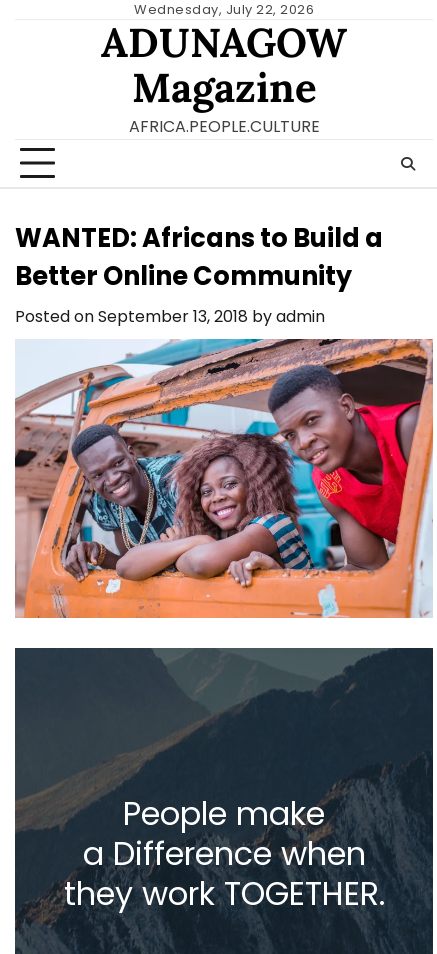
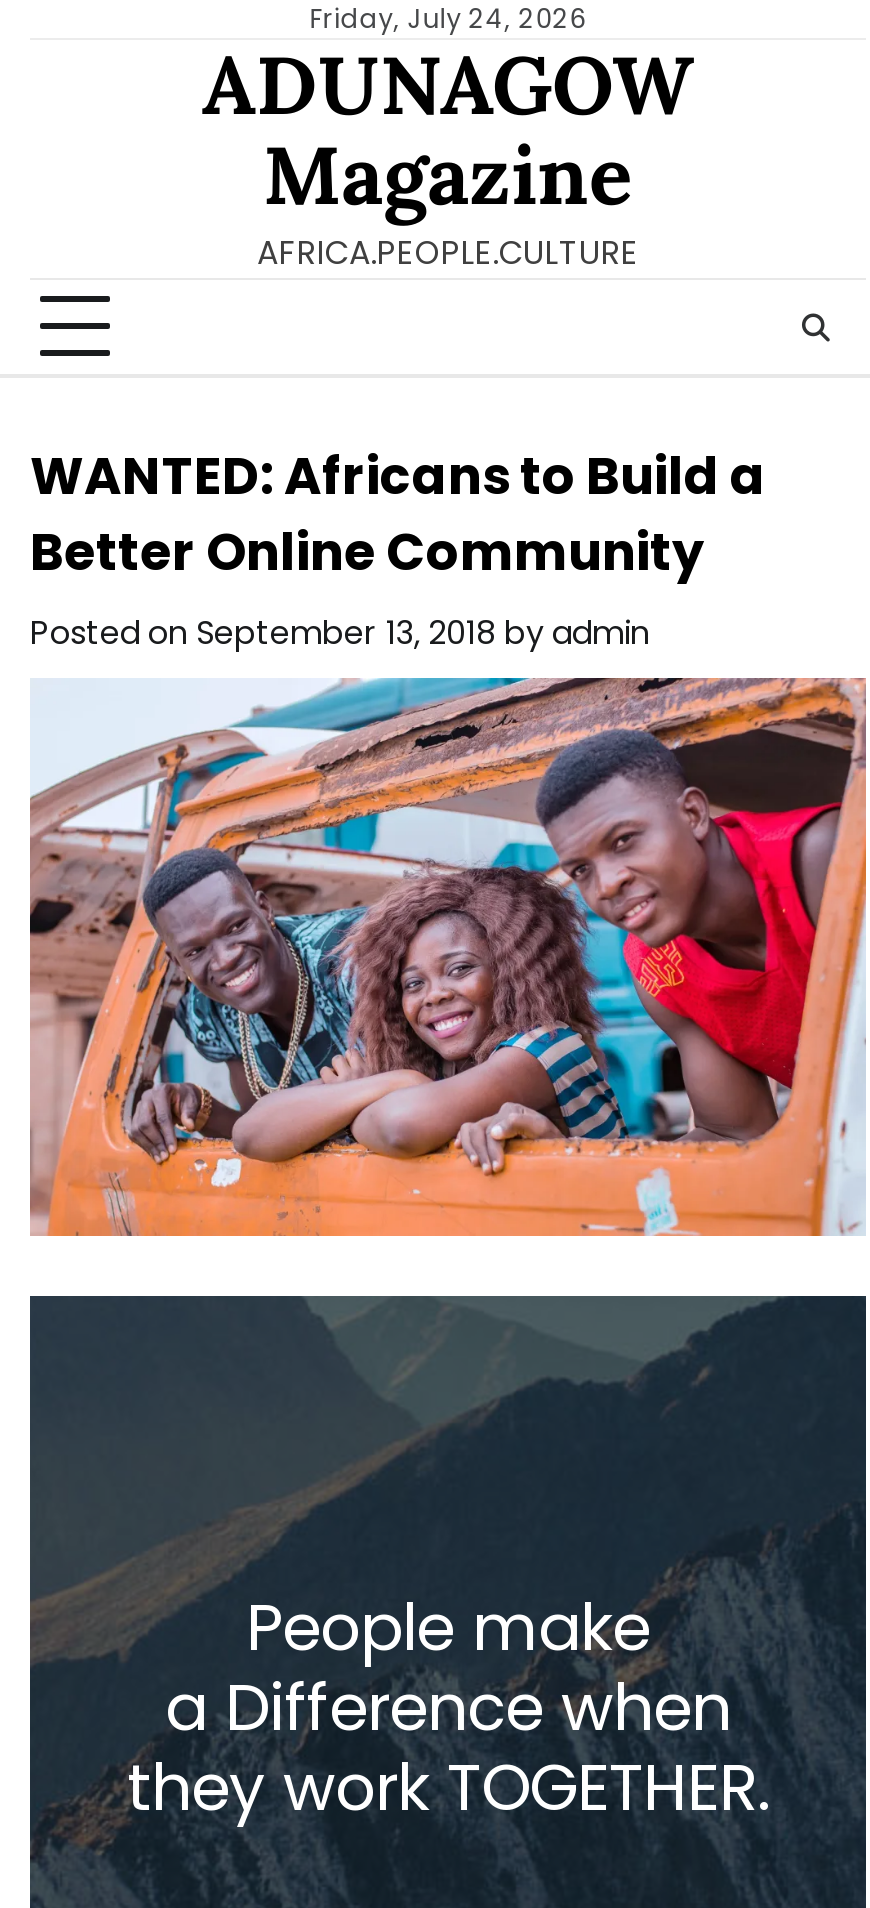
- Wednesday, July 22, 2026
+ Friday, July 24, 2026
